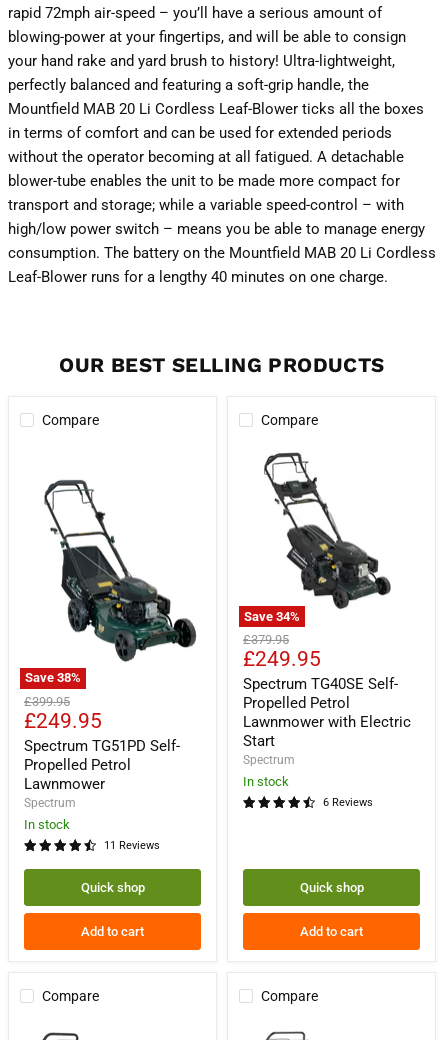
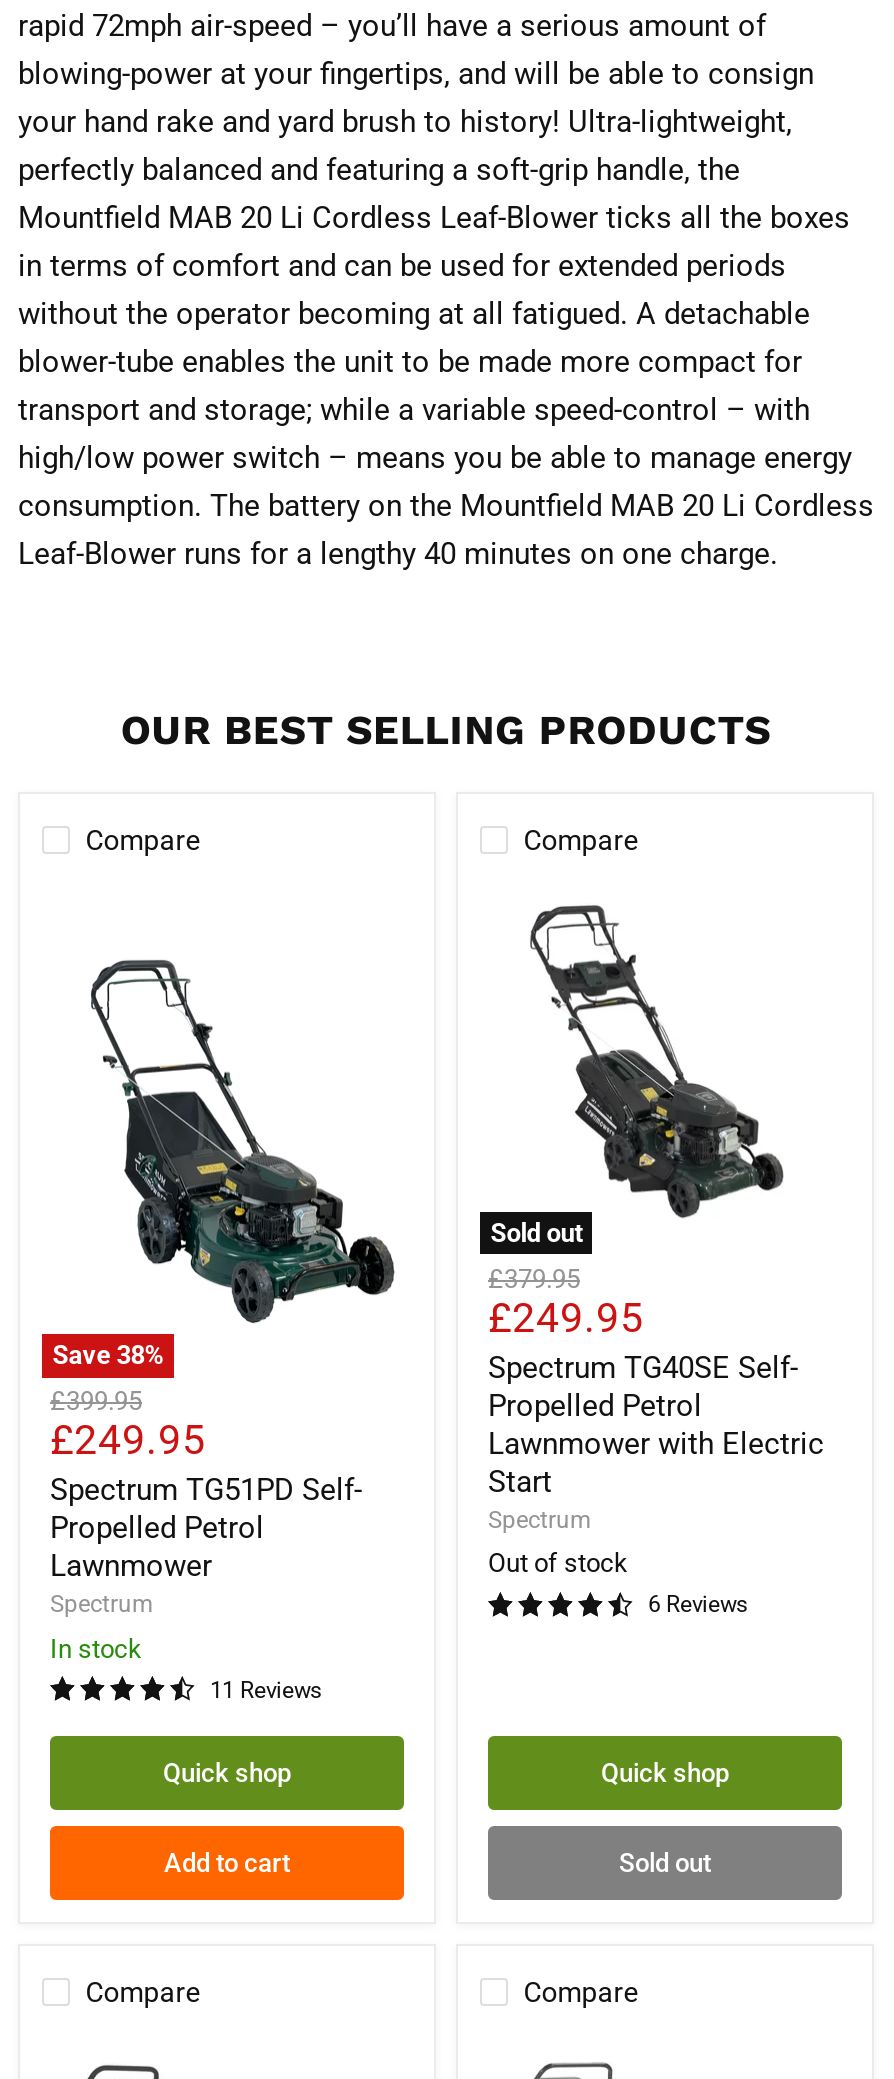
- Save 34%
+ Sold out

- In stock
+ Out of stock

- Add to cart
+ Sold out
